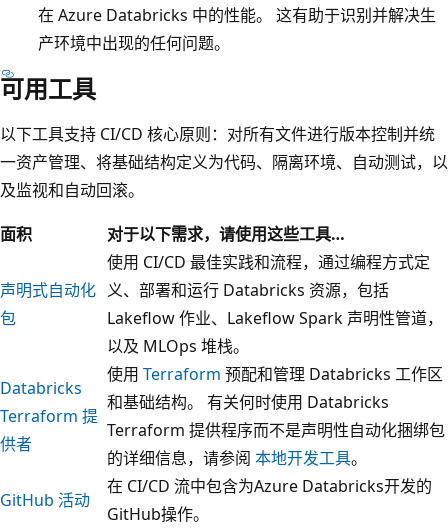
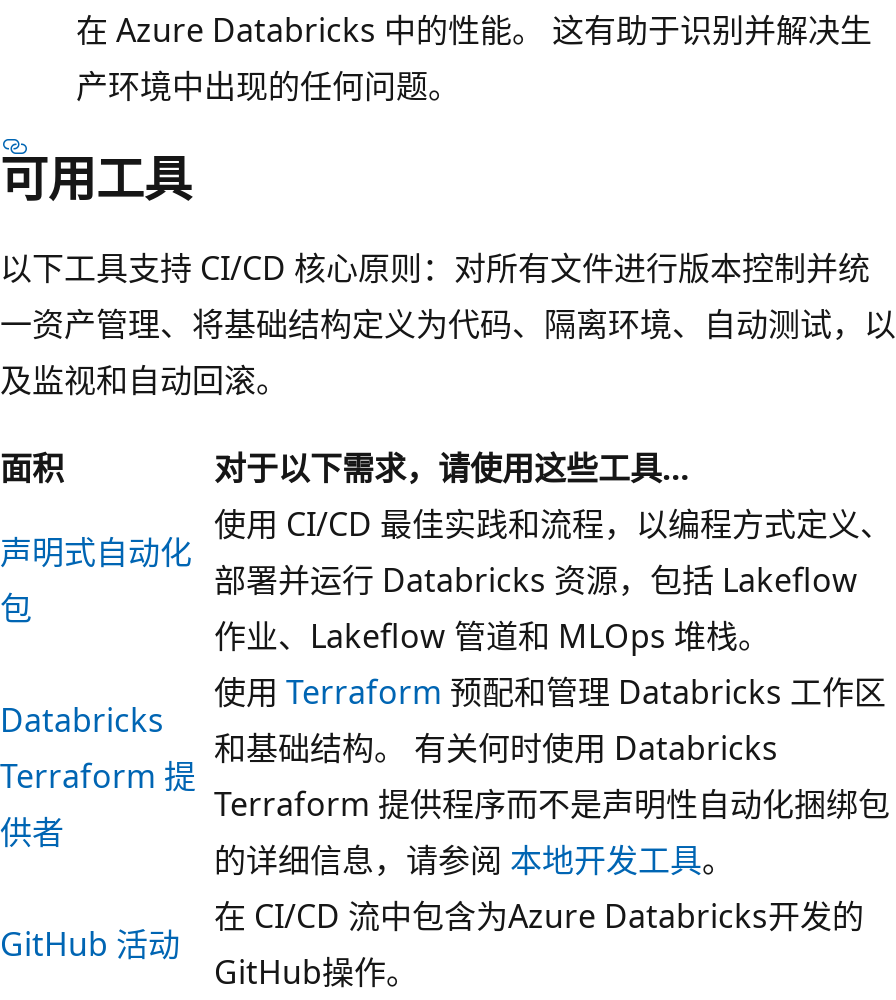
- 使用 CI/CD 最佳实践和流程，通过编程方式定
- 义、部署和运行 Databricks 资源，包括
- Lakeflow 作业、Lakeflow Spark 声明性管道，
- 以及 MLOps 堆栈。
+ 使用 CI/CD 最佳实践和流程，以编程方式定义、
+ 部署并运行 Databricks 资源，包括 Lakeflow
+ 作业、Lakeflow 管道和 MLOps 堆栈。
